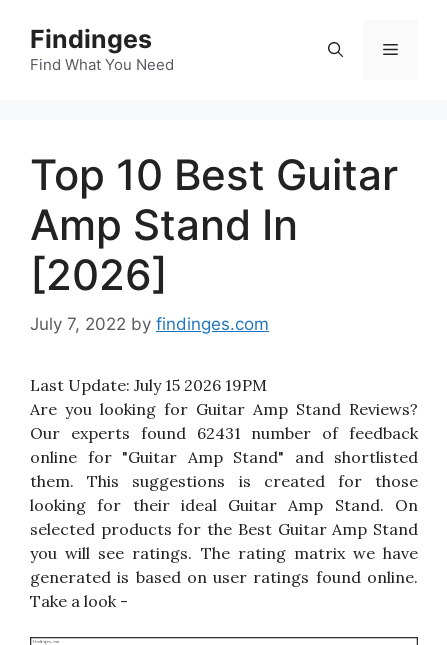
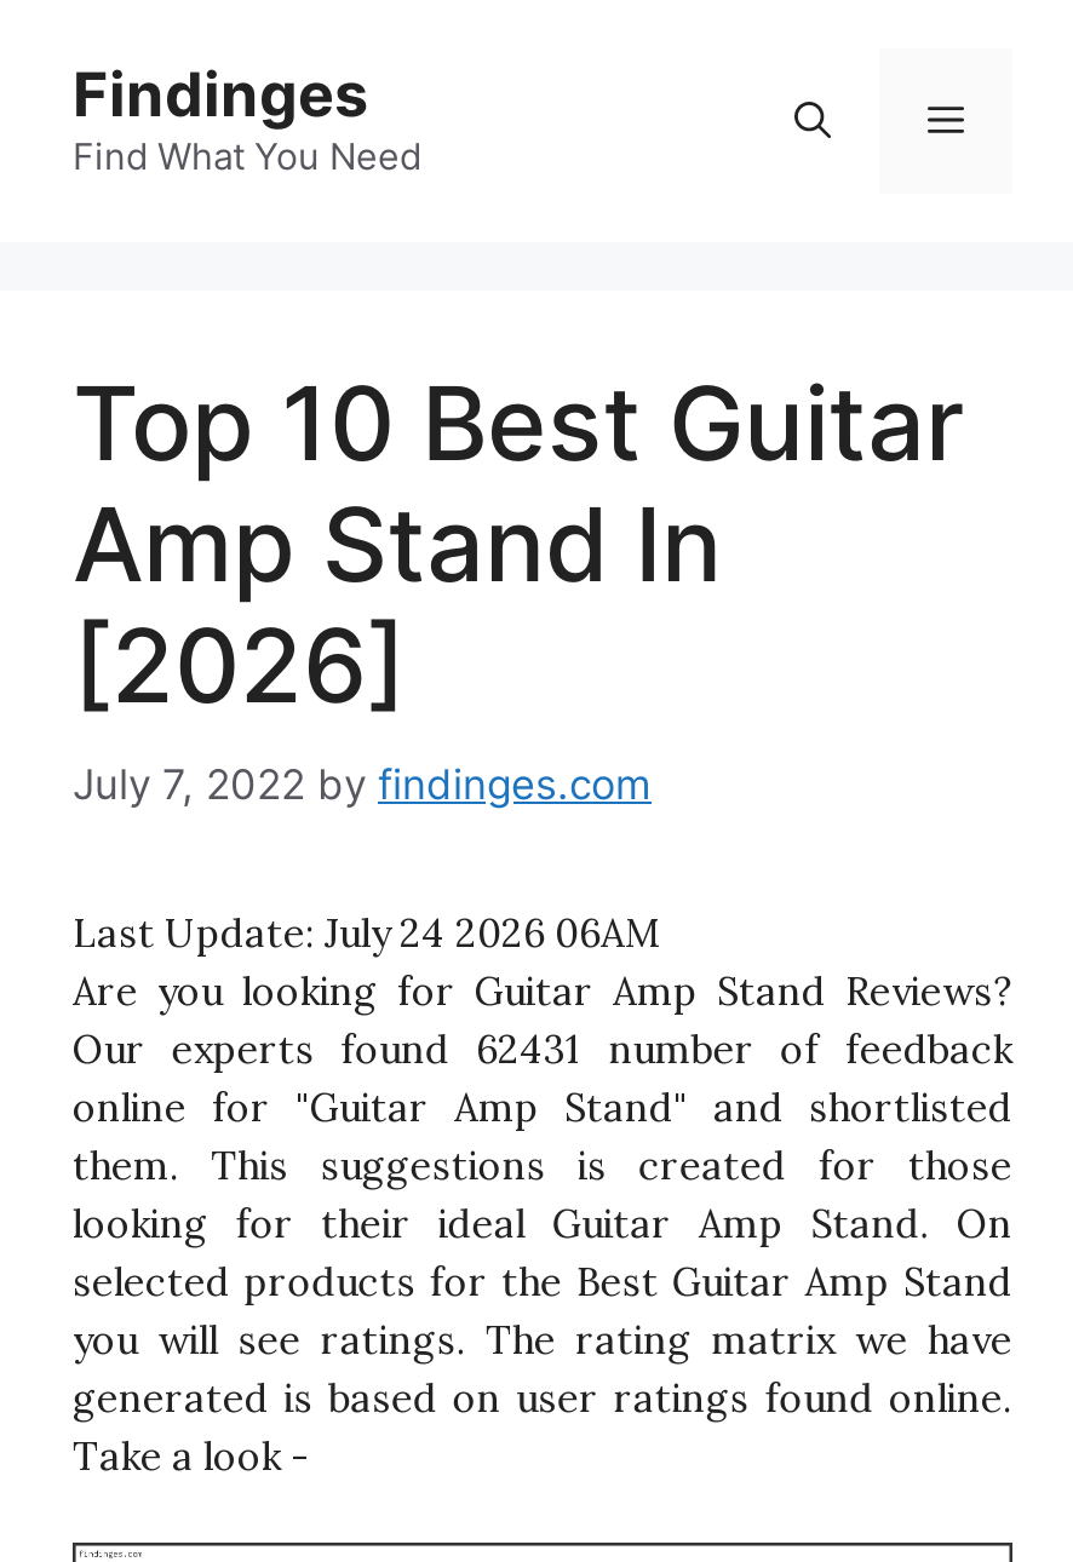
- Last Update: July 15 2026 19PM
+ Last Update: July 24 2026 06AM
